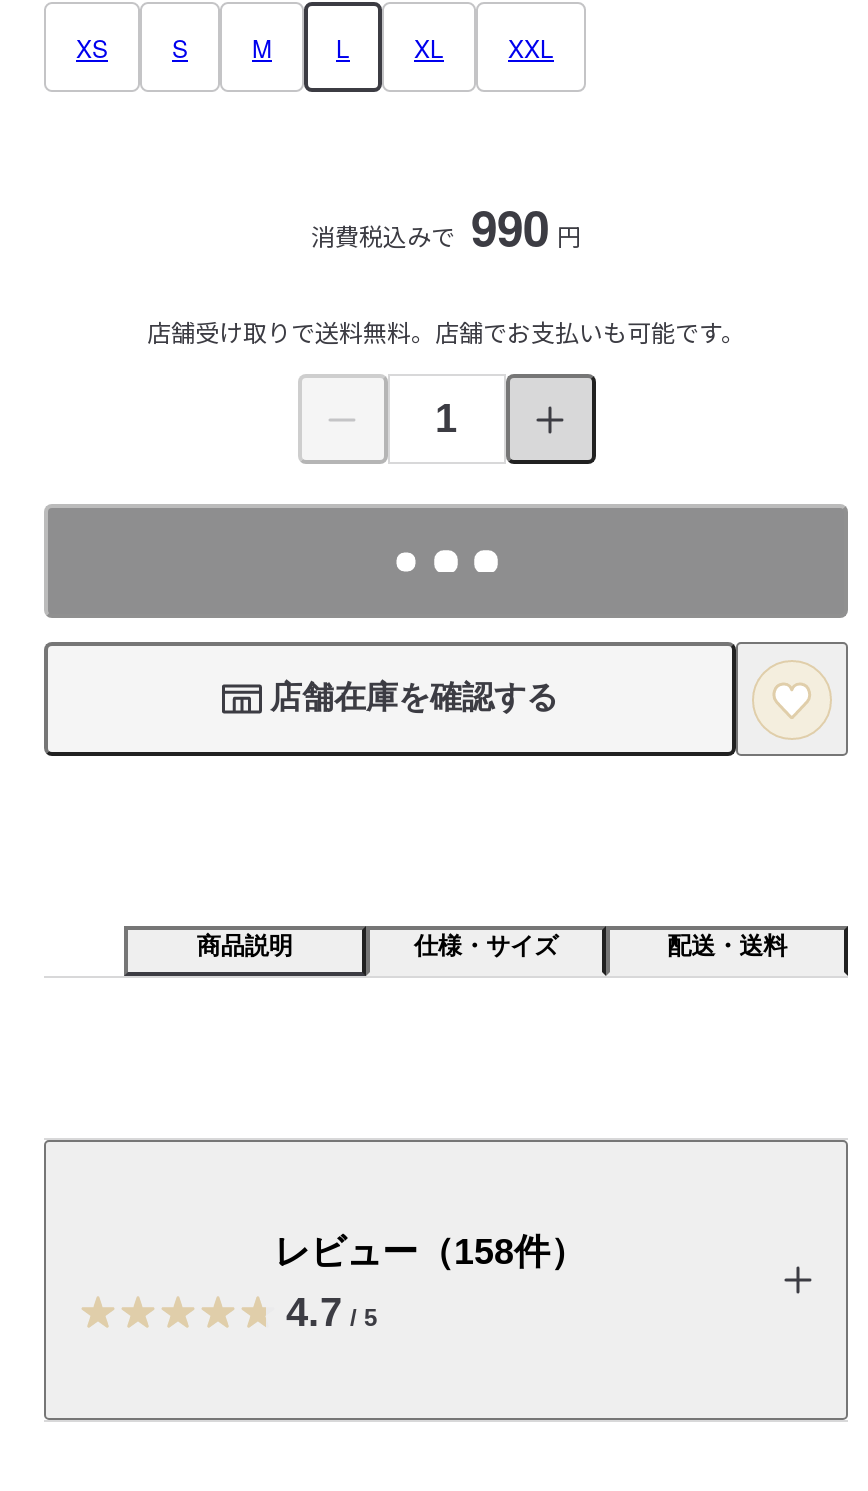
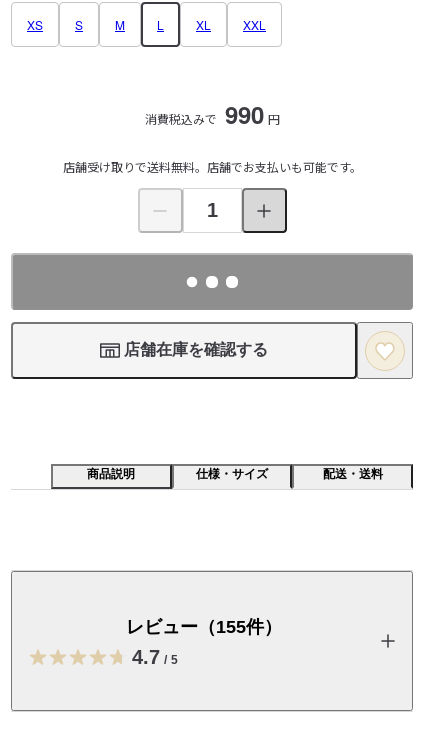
- レビュー（158件）
+ レビュー（155件）
